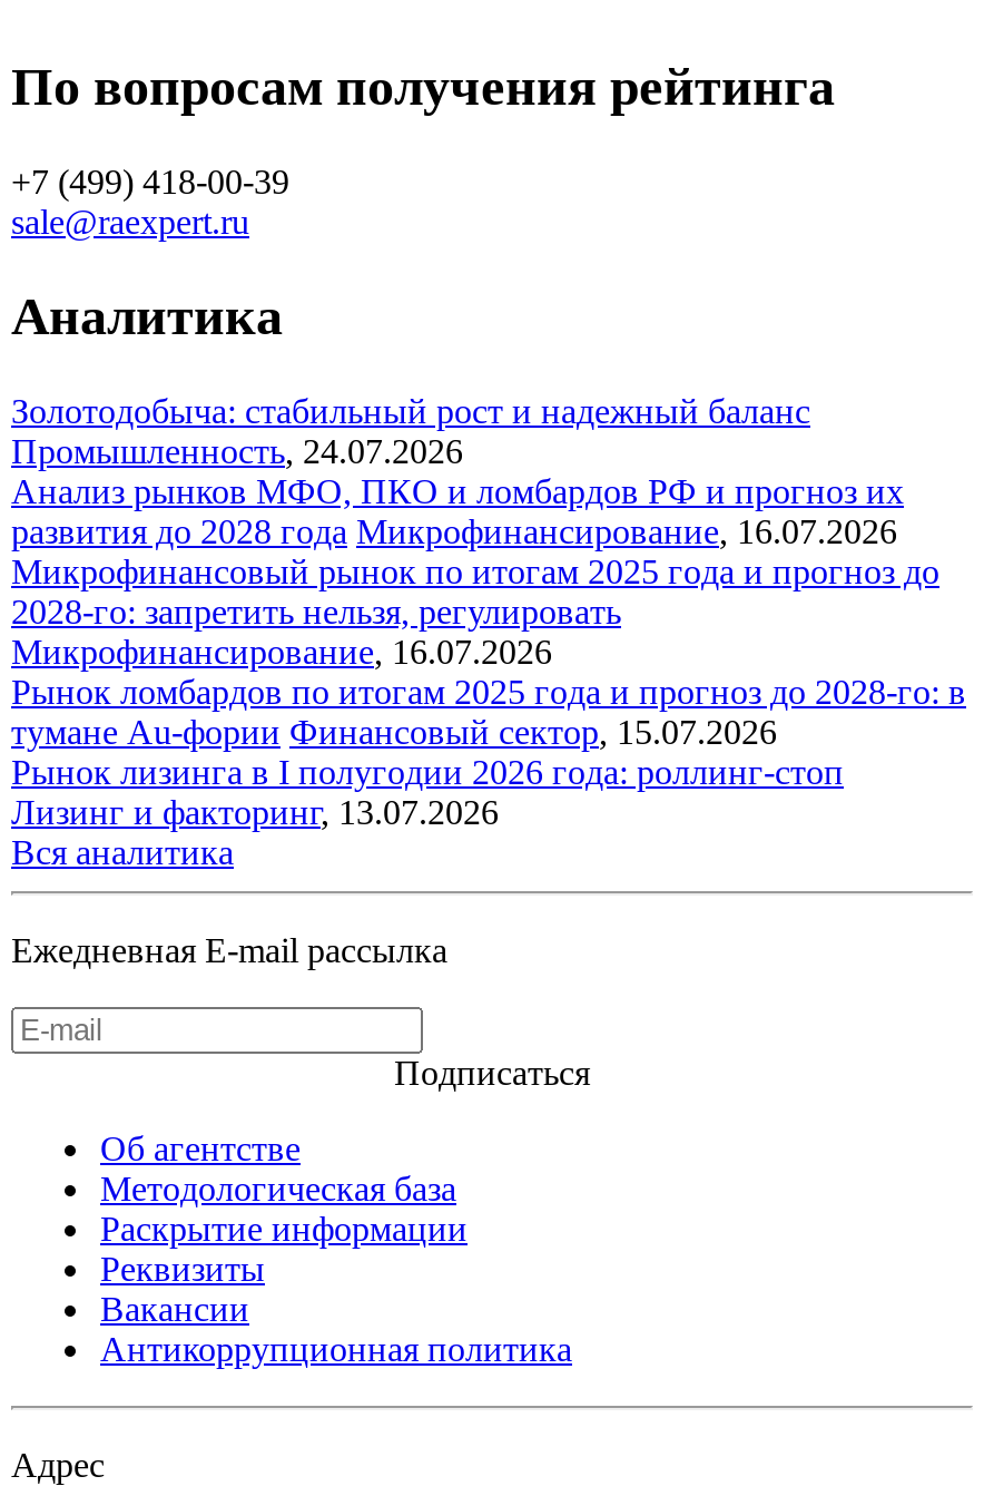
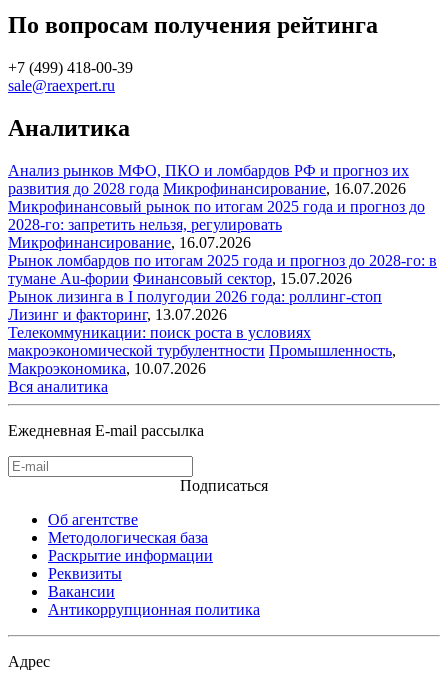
- Золотодобыча: стабильный рост и надежный баланс
- Промышленность, 24.07.2026

moved up: Анализ рынков МФО, ПКО и ломбардов РФ и прогноз их | развития до 2028 года Микрофинансирование, 16.07.2026 | Микрофинансовый рынок по итогам 2025 года и прогноз до | ... | Рынок лизинга в I полугодии 2026 года: роллинг-стоп | Лизинг и факторинг, 13.07.2026

+ Телекоммуникации: поиск роста в условиях
+ макроэкономической турбулентности Промышленность,
+ Макроэкономика, 10.07.2026
